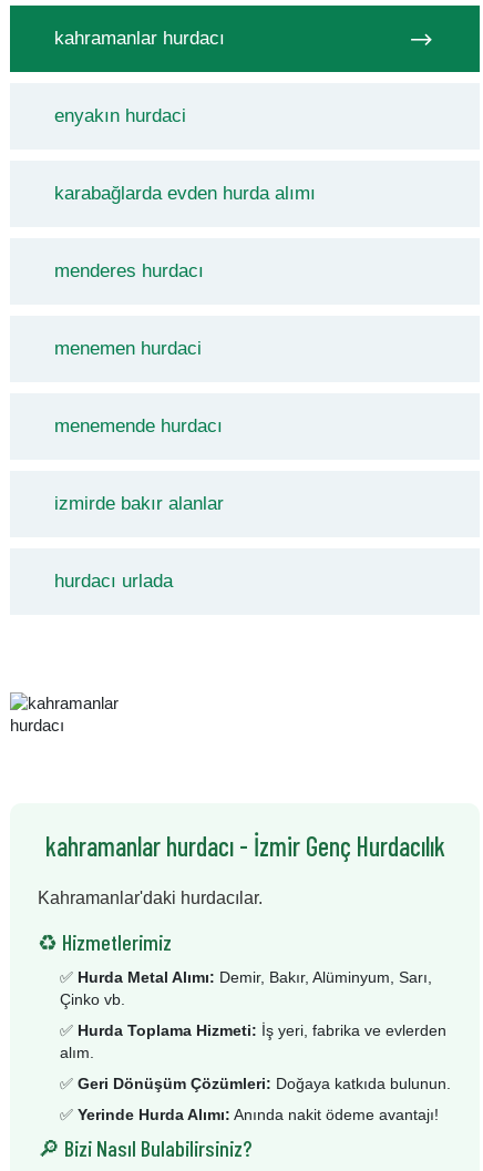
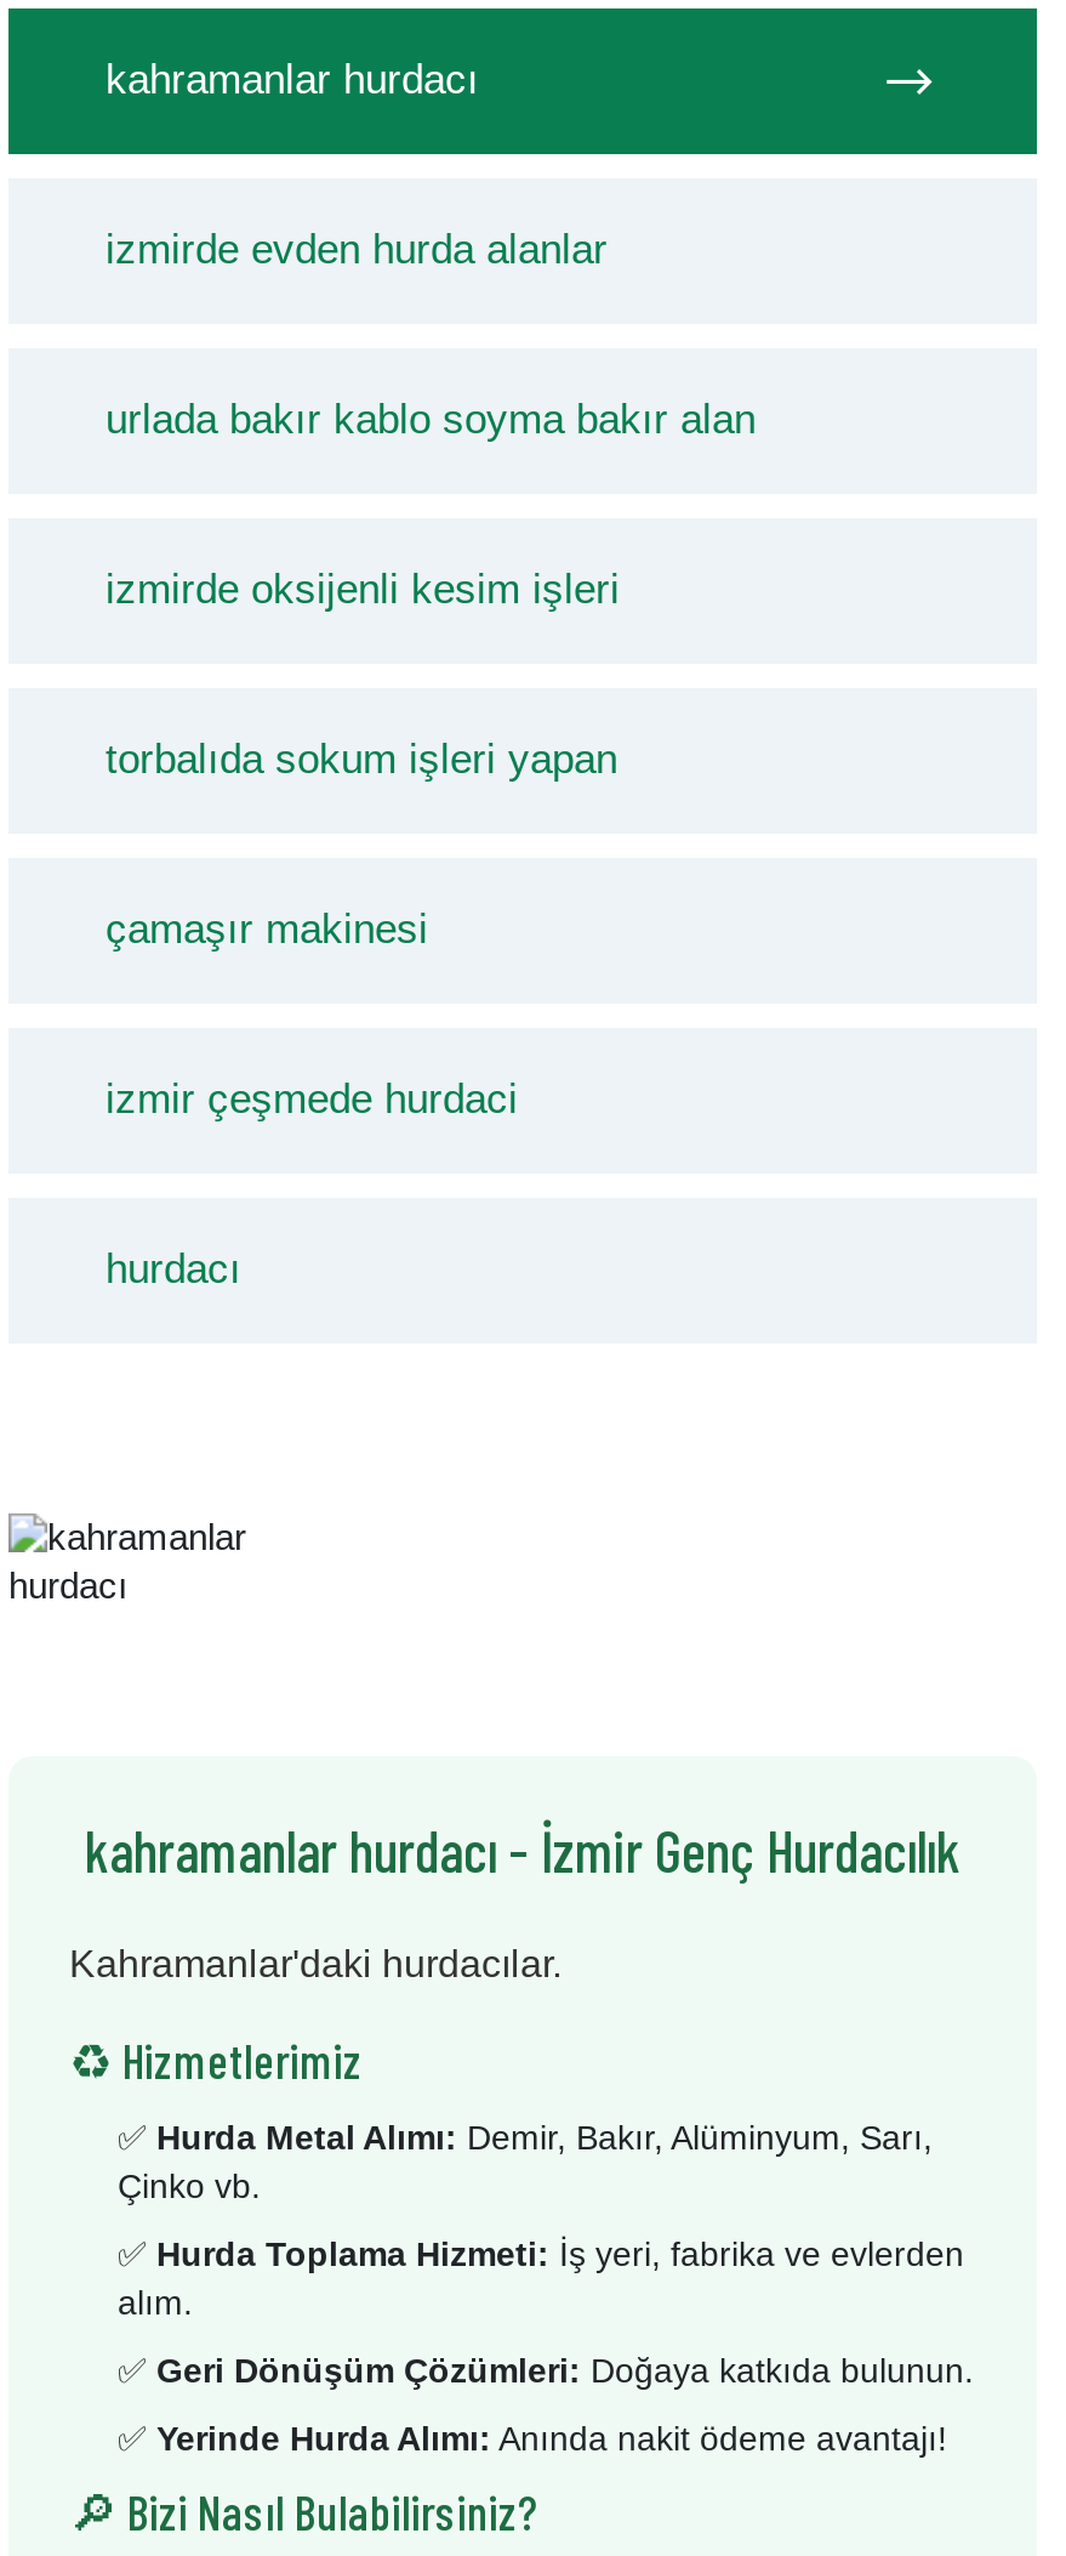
- enyakın hurdaci
+ izmirde evden hurda alanlar

- karabağlarda evden hurda alımı
+ urlada bakır kablo soyma bakır alan

- menderes hurdacı
+ izmirde oksijenli kesim işleri

- menemen hurdaci
+ torbalıda sokum işleri yapan

- menemende hurdacı
+ çamaşır makinesi

- izmirde bakır alanlar
+ izmir çeşmede hurdaci

- hurdacı urlada
+ hurdacı
